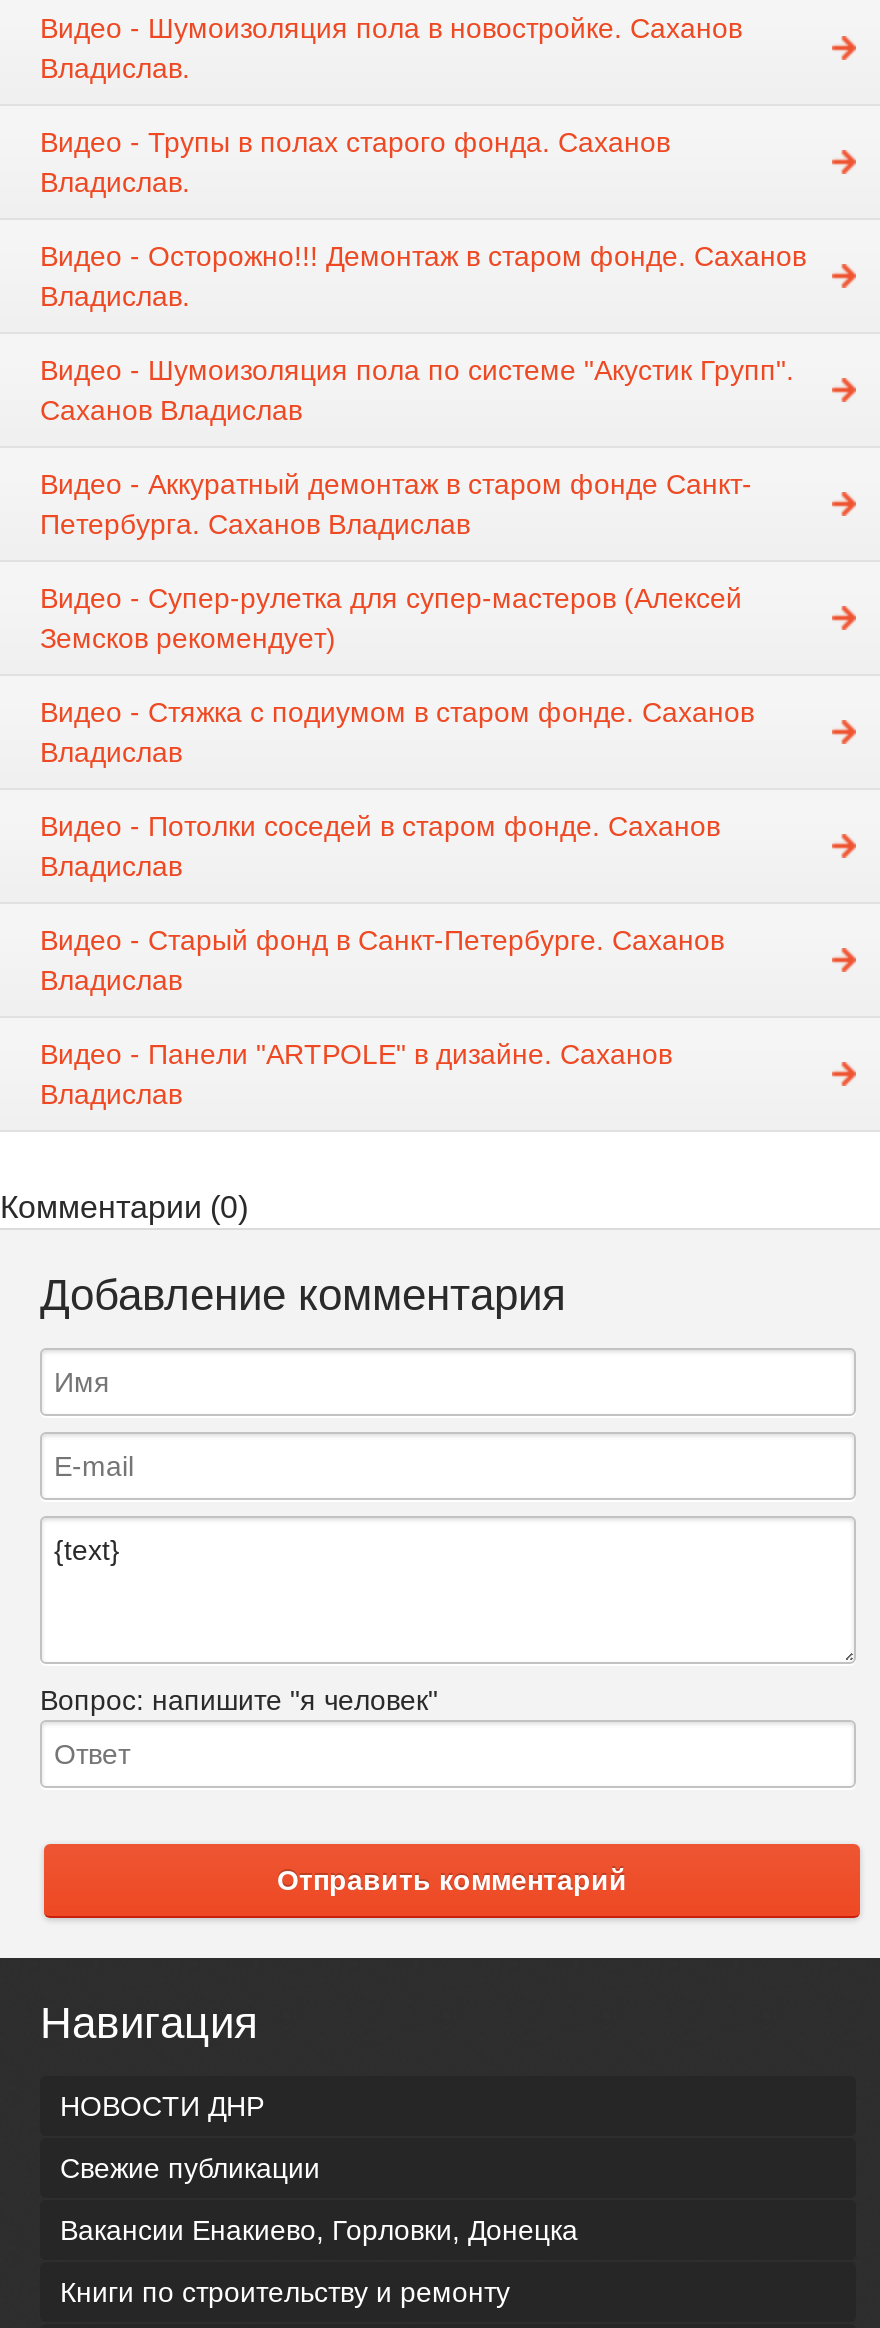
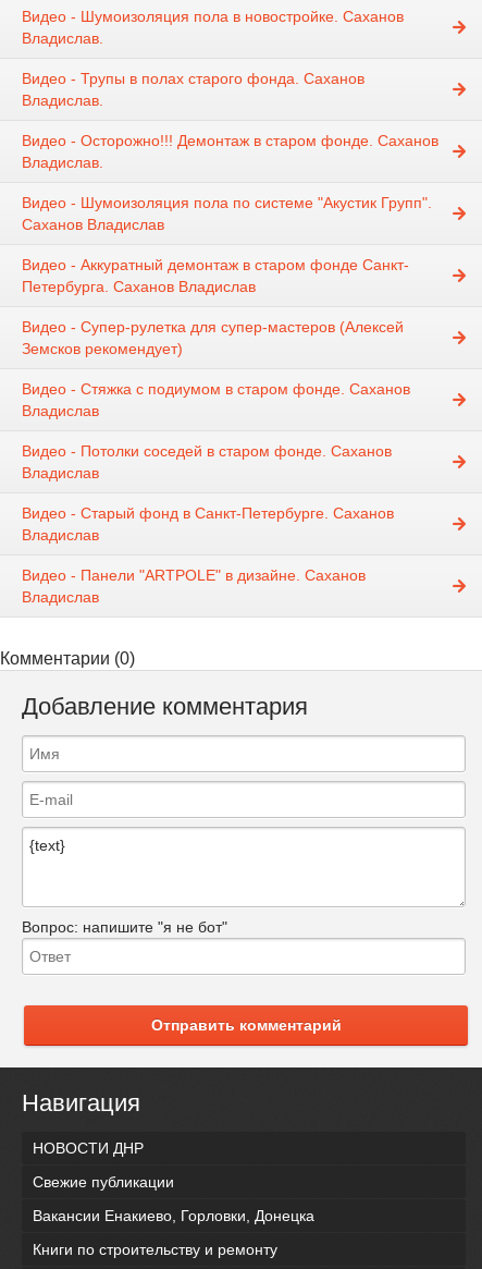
- Вопрос: напишите "я человек"
+ Вопрос: напишите "я не бот"
